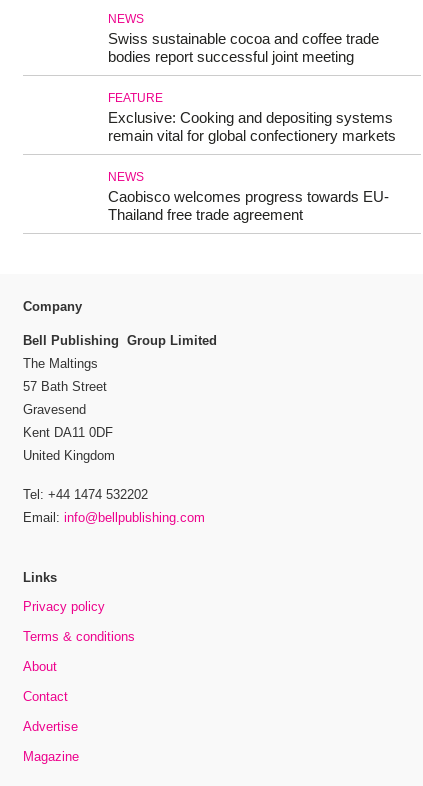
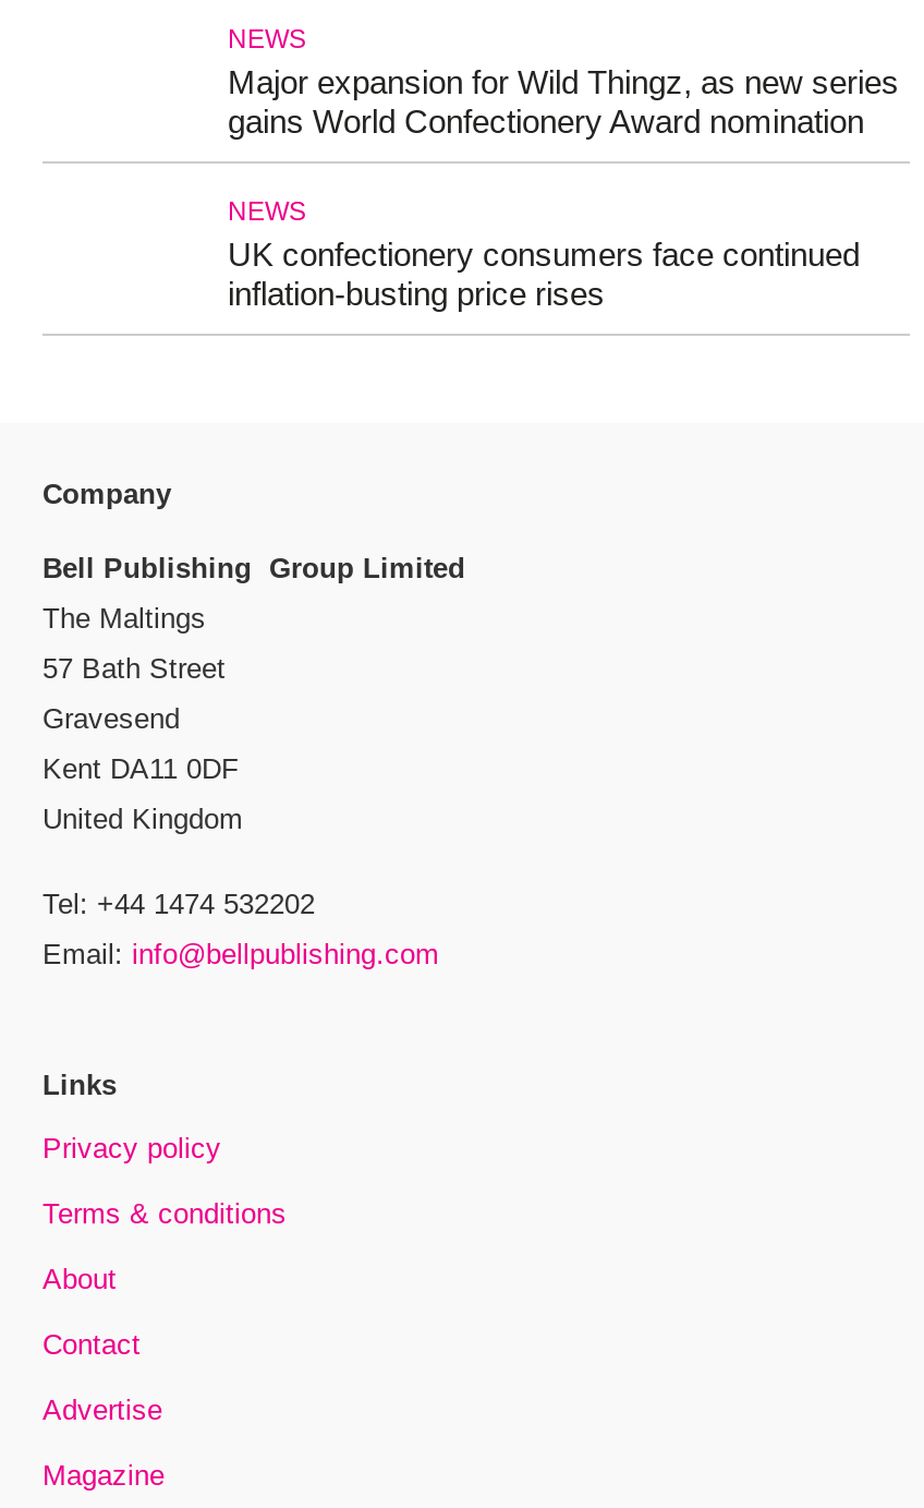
- Swiss sustainable cocoa and coffee trade
- bodies report successful joint meeting
- FEATURE
- Exclusive: Cooking and depositing systems
- remain vital for global confectionery markets
+ Major expansion for Wild Thingz, as new series
+ gains World Confectionery Award nomination

- Caobisco welcomes progress towards EU-
- Thailand free trade agreement
+ UK confectionery consumers face continued
+ inflation-busting price rises
